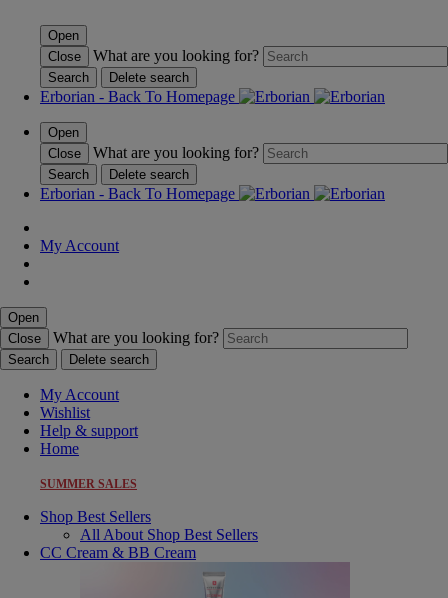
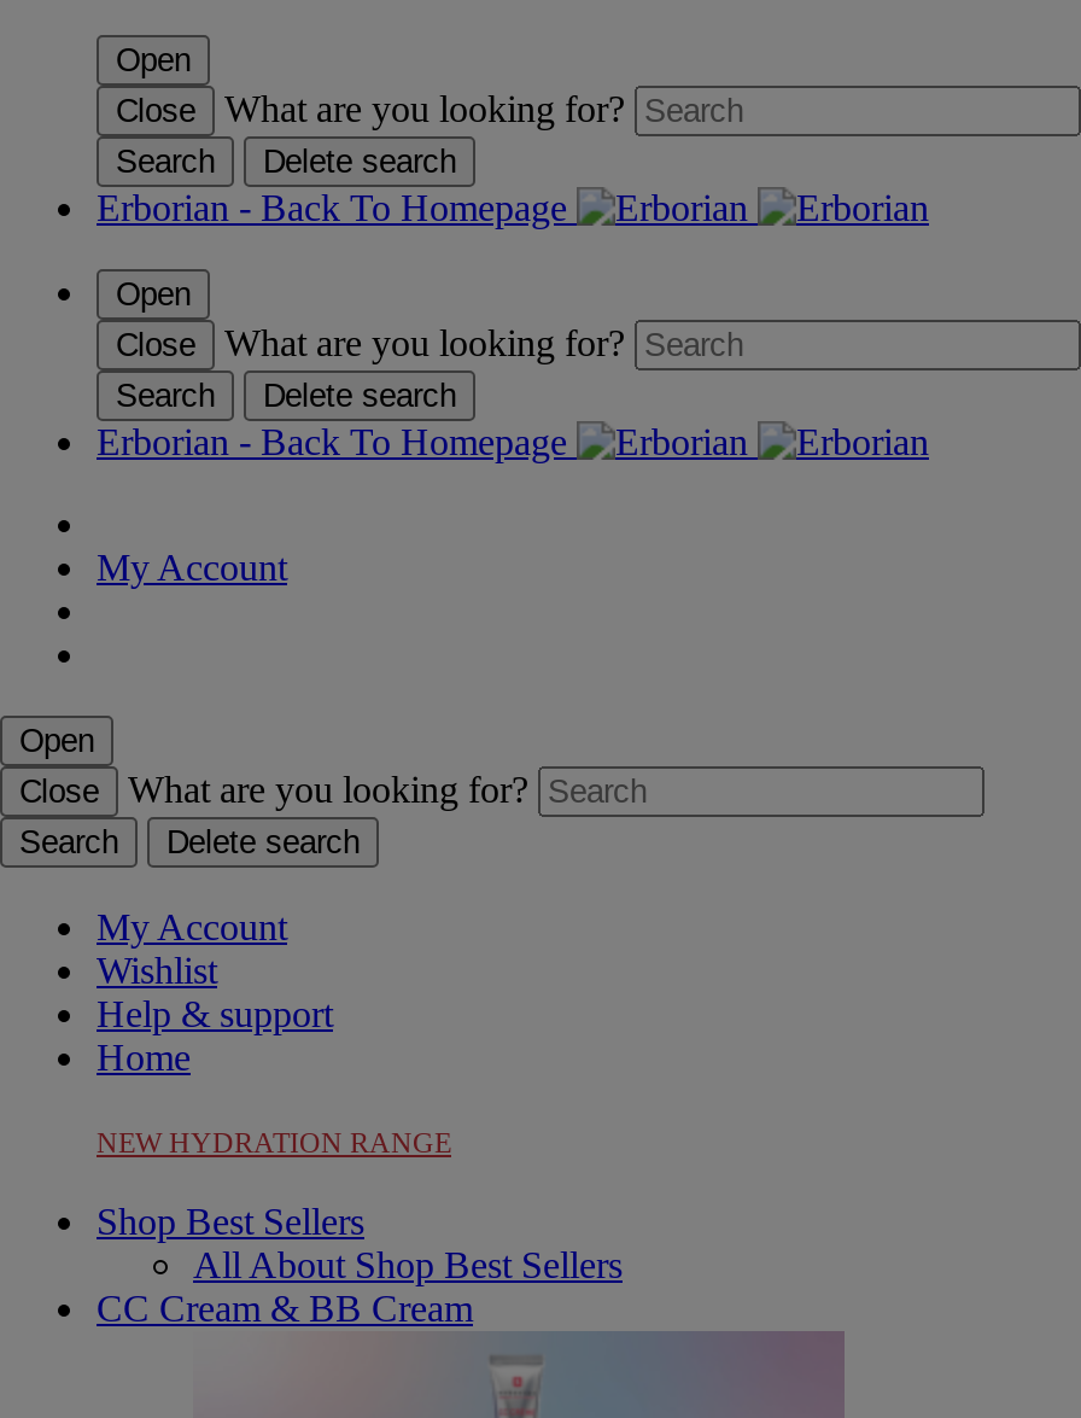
- SUMMER SALES
+ NEW HYDRATION RANGE
